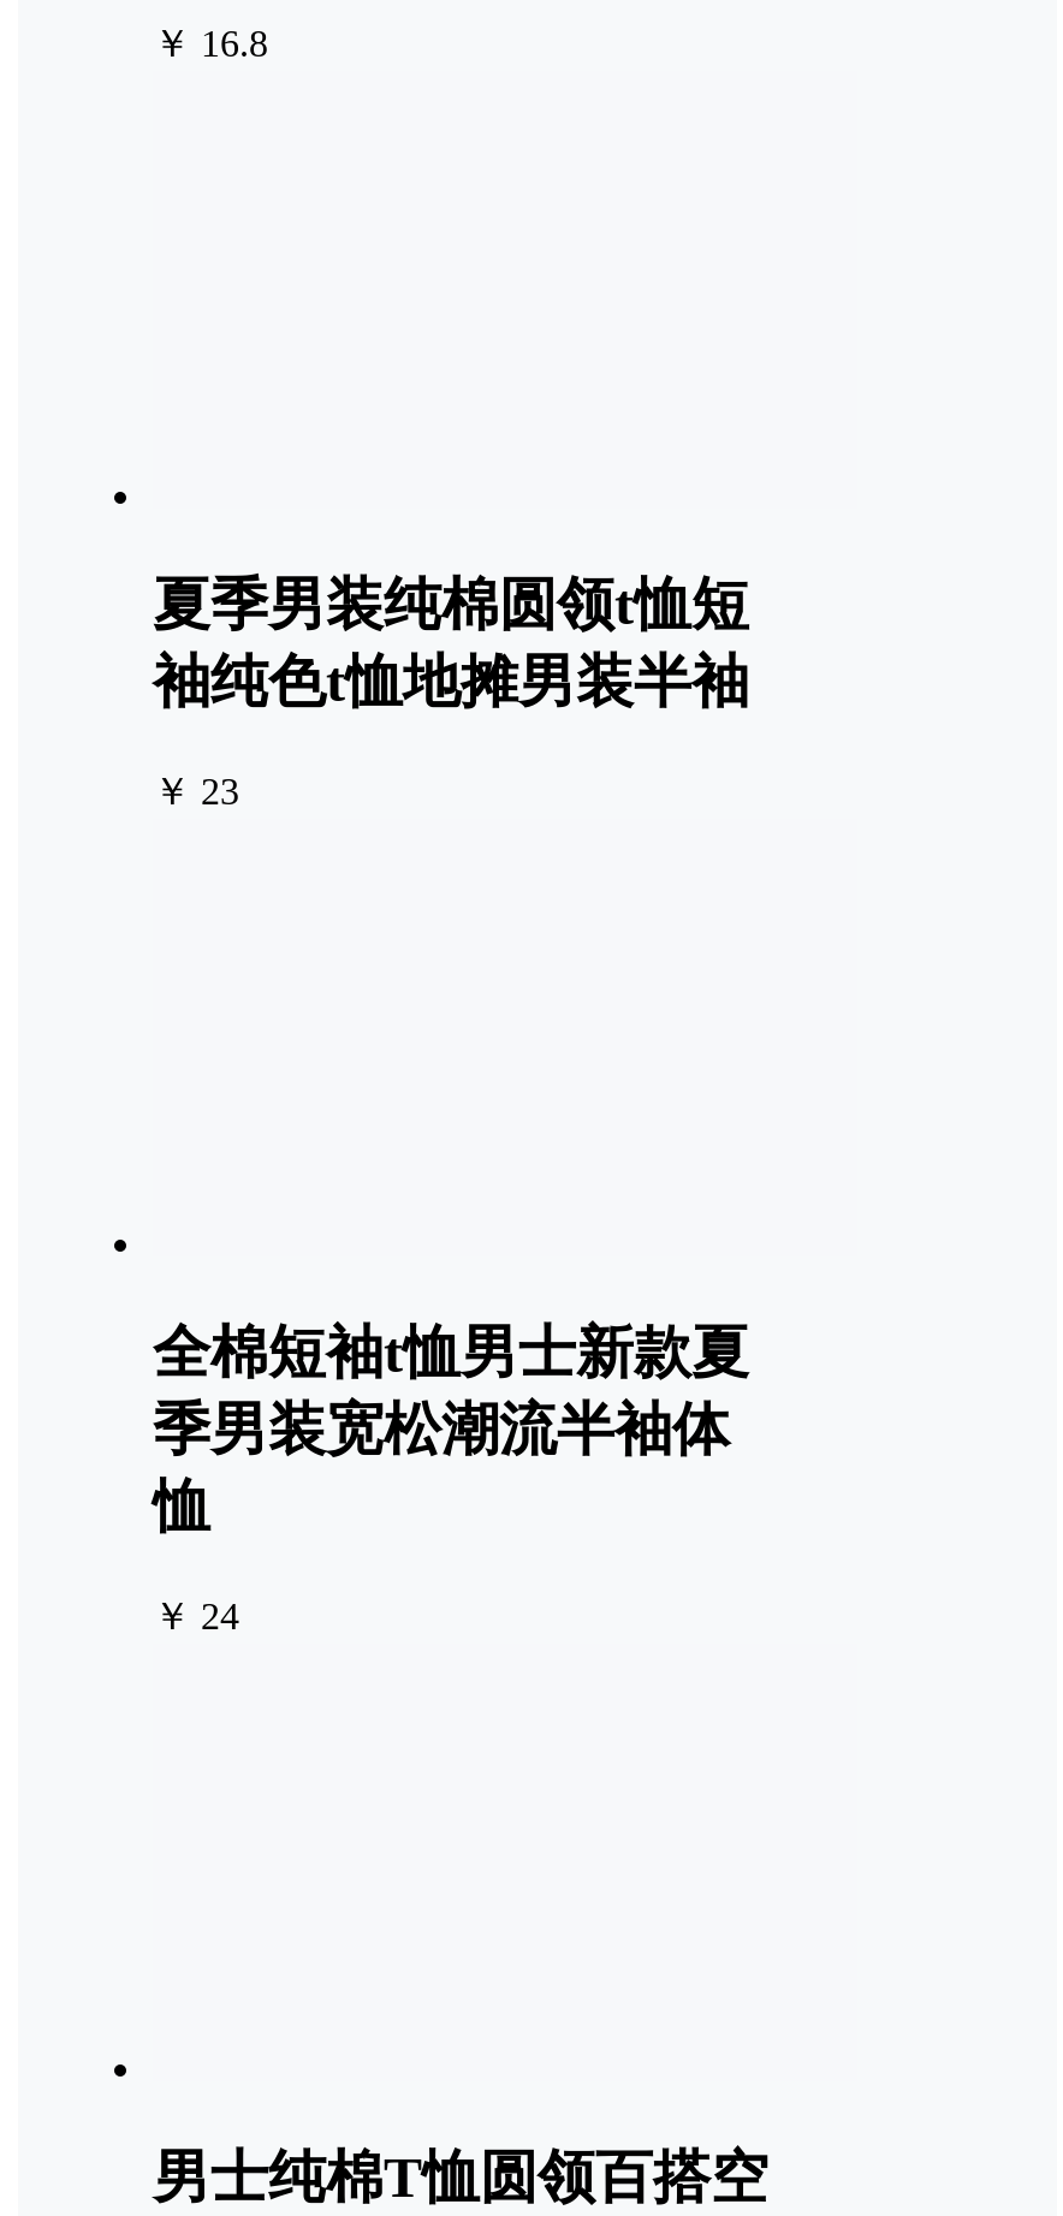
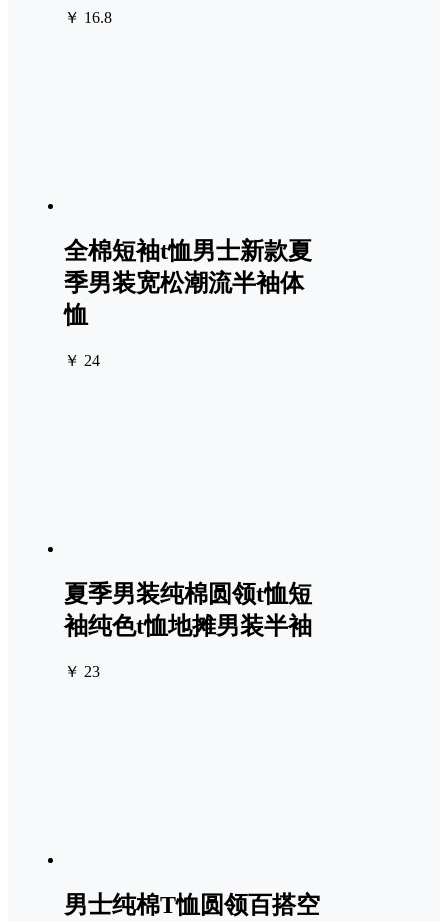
moved down: 夏季男装纯棉圆领t恤短 | 袖纯色t恤地摊男装半袖 | ￥ 23

moved up: 全棉短袖t恤男士新款夏 | 季男装宽松潮流半袖体 | 恤 | ￥ 24
